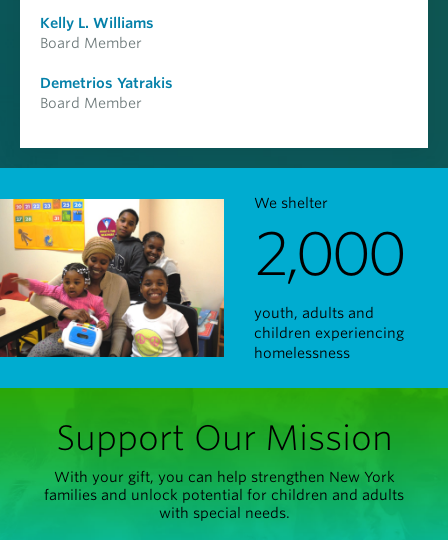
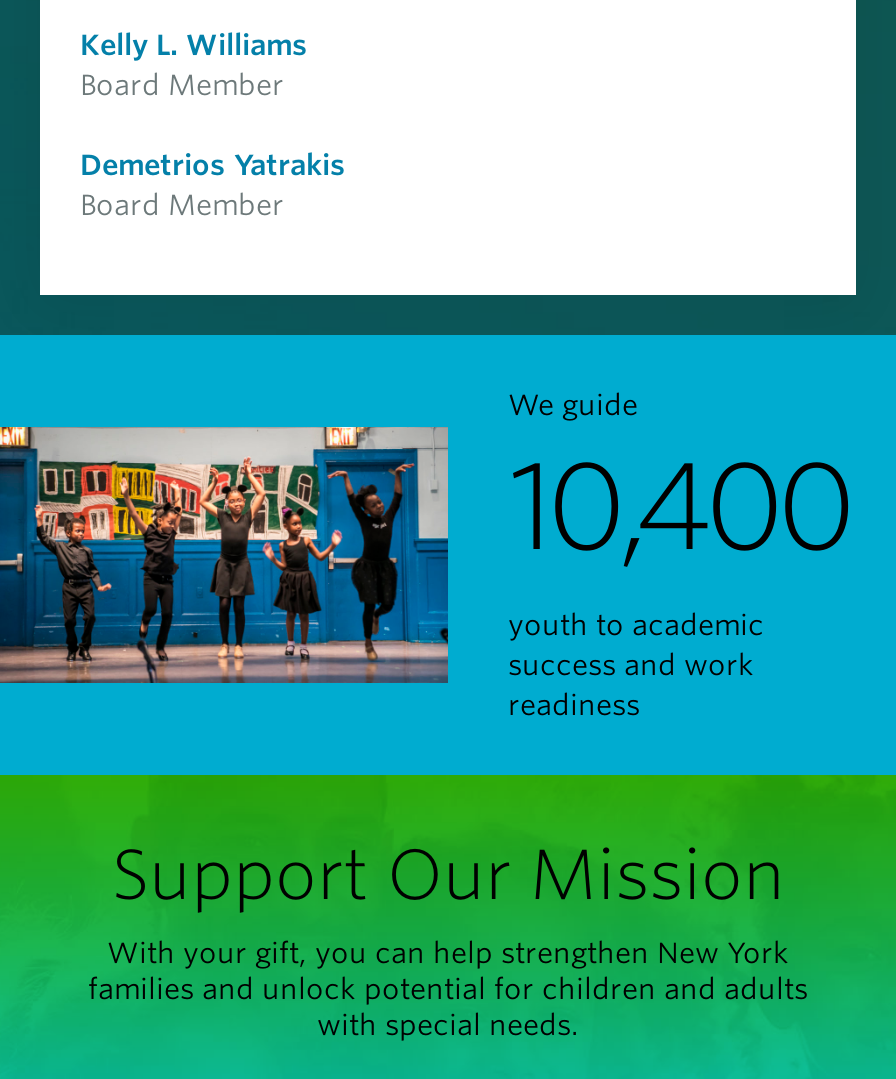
- [image]
- We shelter
- 2,000
- youth, adults and
- children experiencing
- homelessness
+ [image]
+ We guide
+ 10,400
+ youth to academic
+ success and work
+ readiness
